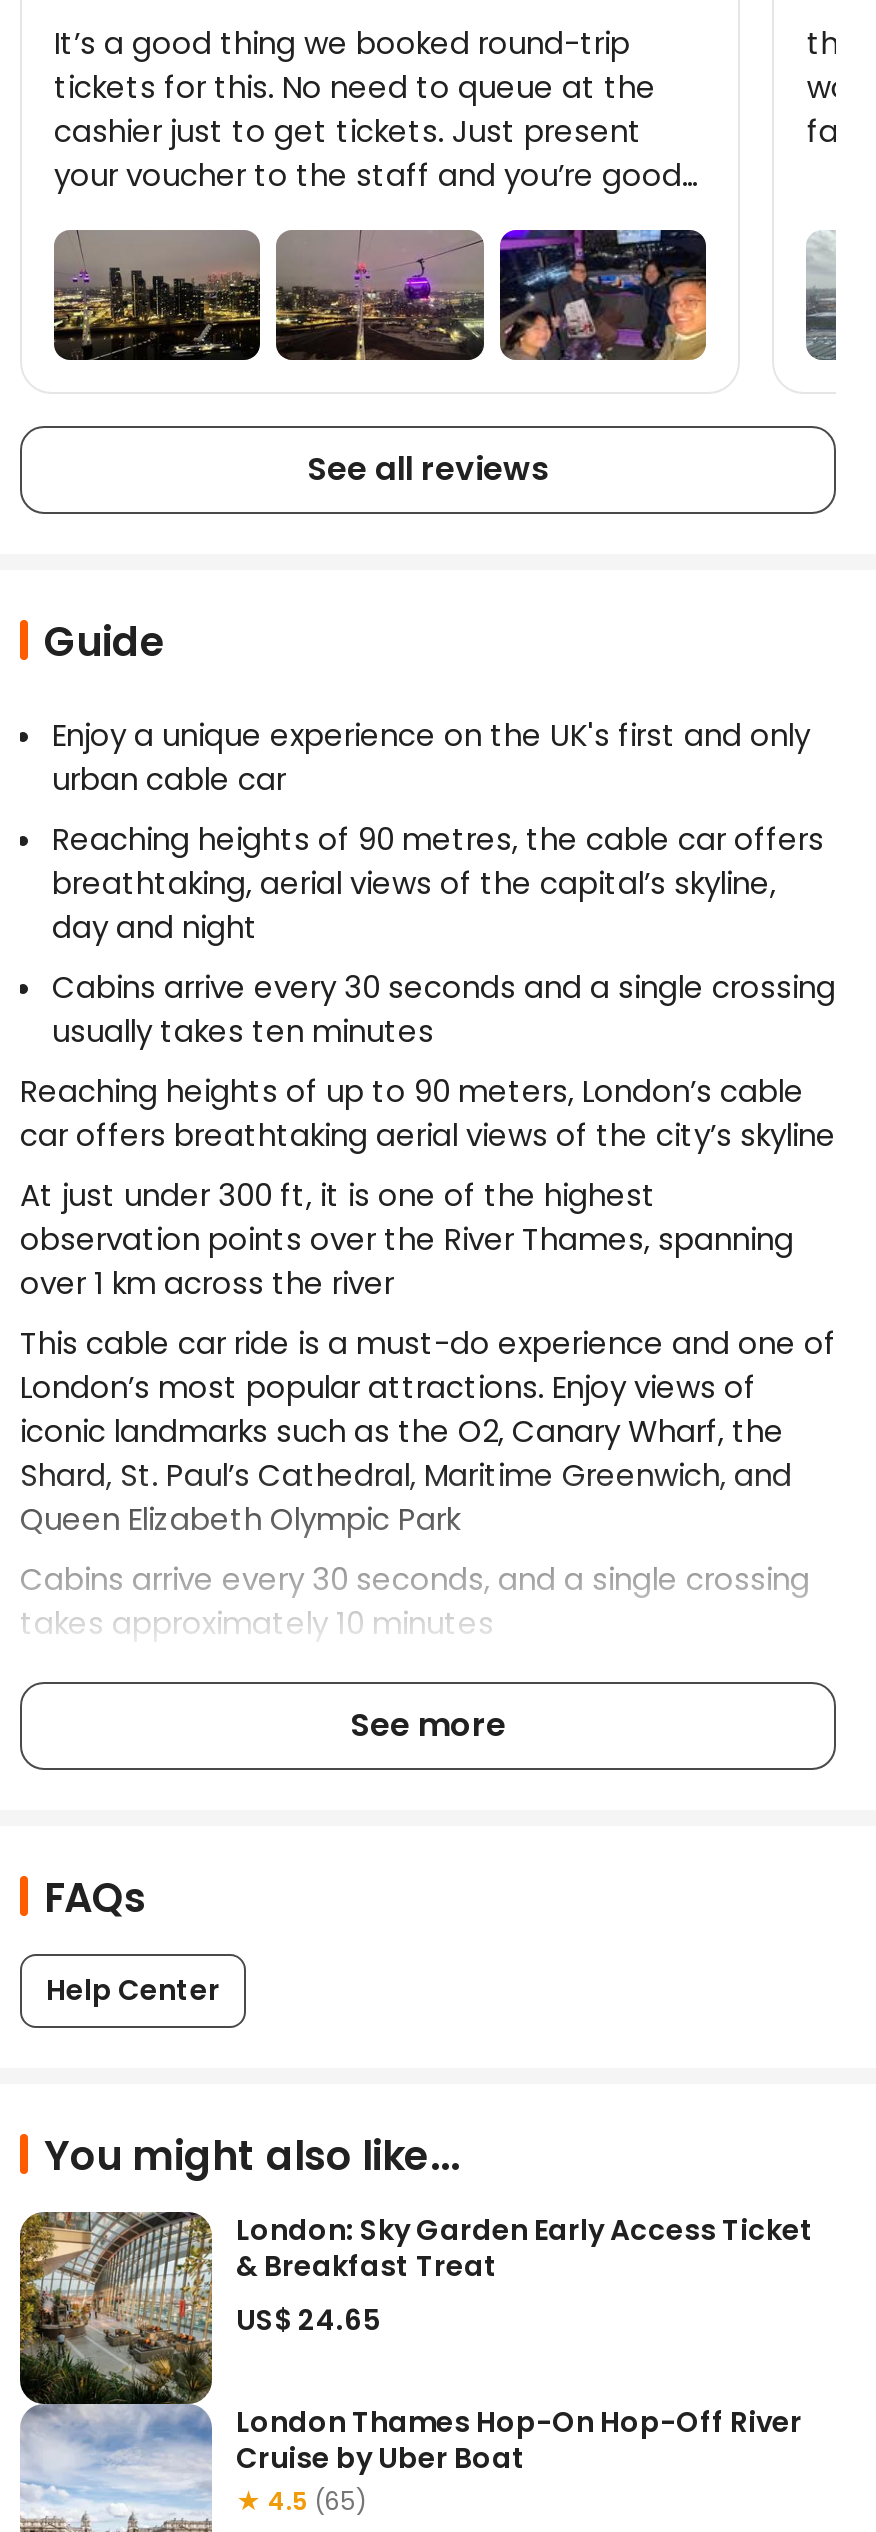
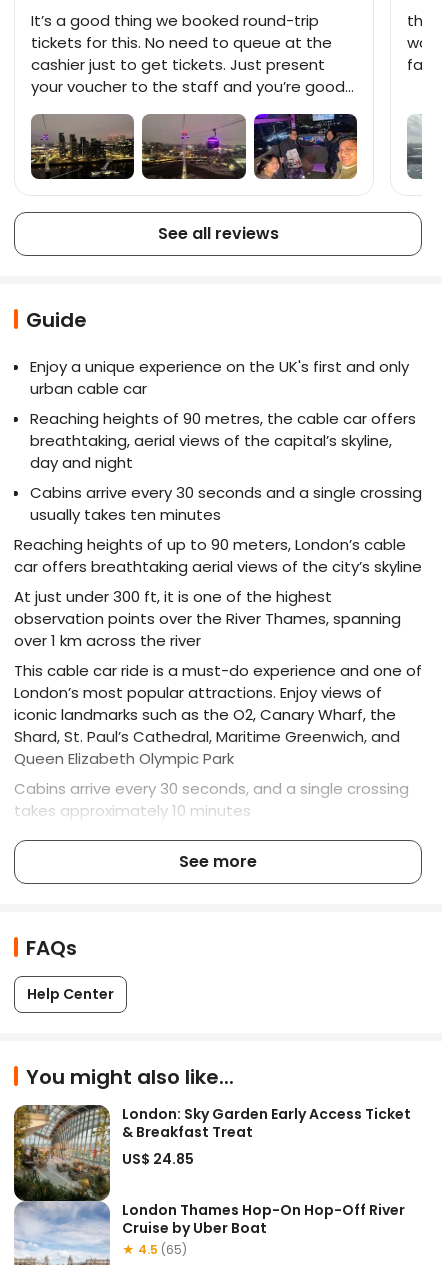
- US$ 24.65
+ US$ 24.85
